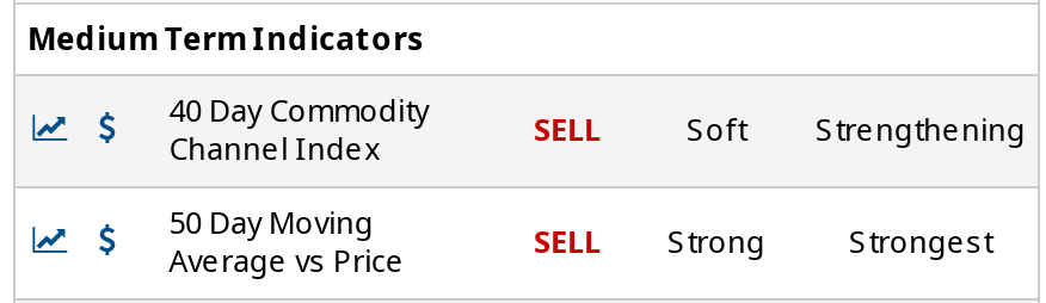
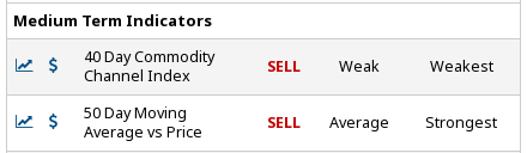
- Soft
- Strengthening
+ Weak
+ Weakest

- Strong
+ Average
